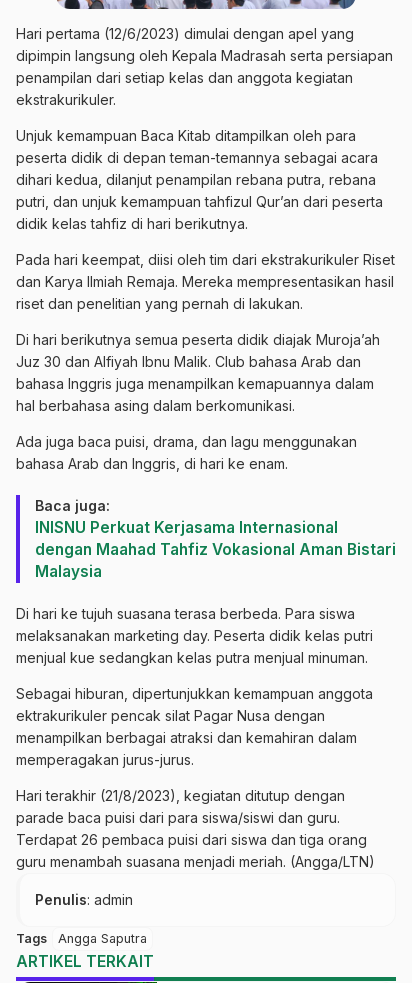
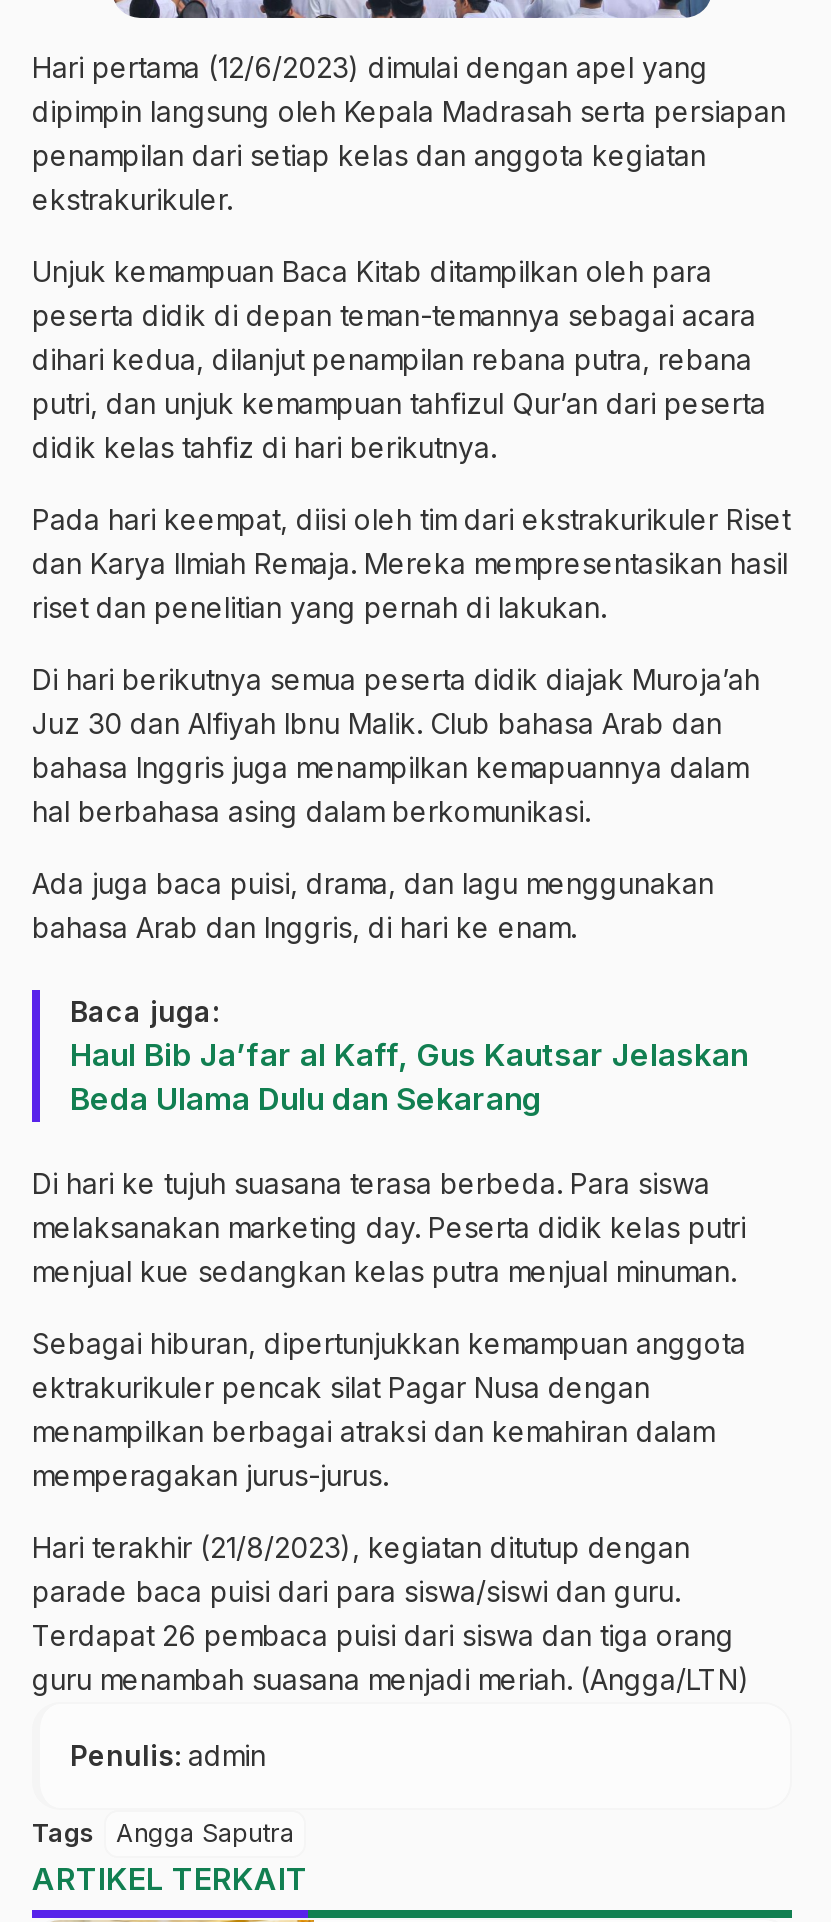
- INISNU Perkuat Kerjasama Internasional
- dengan Maahad Tahfiz Vokasional Aman Bistari
- Malaysia
+ Haul Bib Ja’far al Kaff, Gus Kautsar Jelaskan
+ Beda Ulama Dulu dan Sekarang
